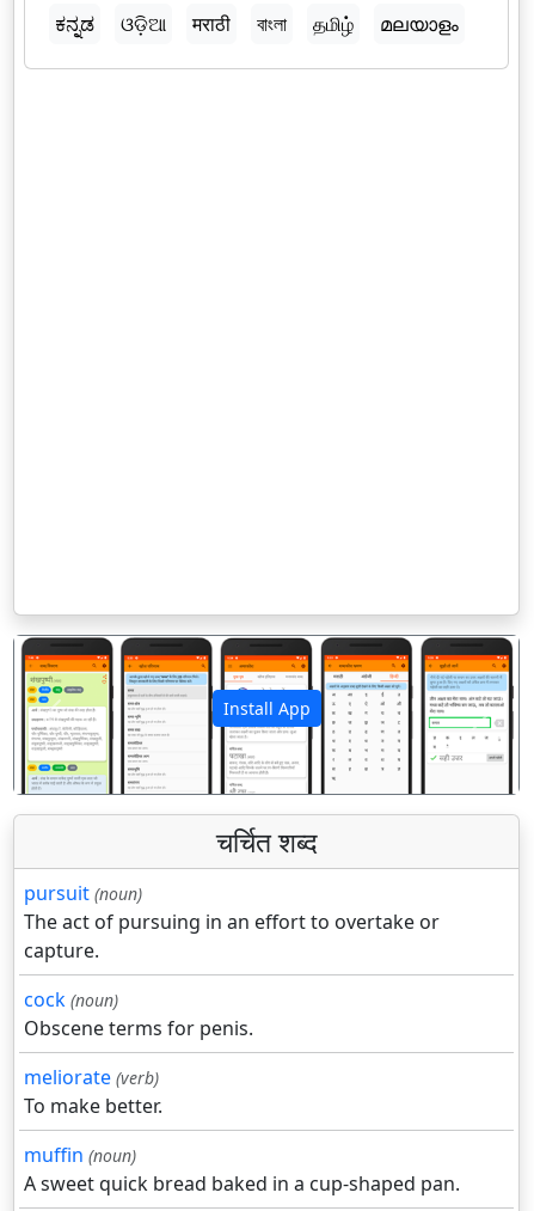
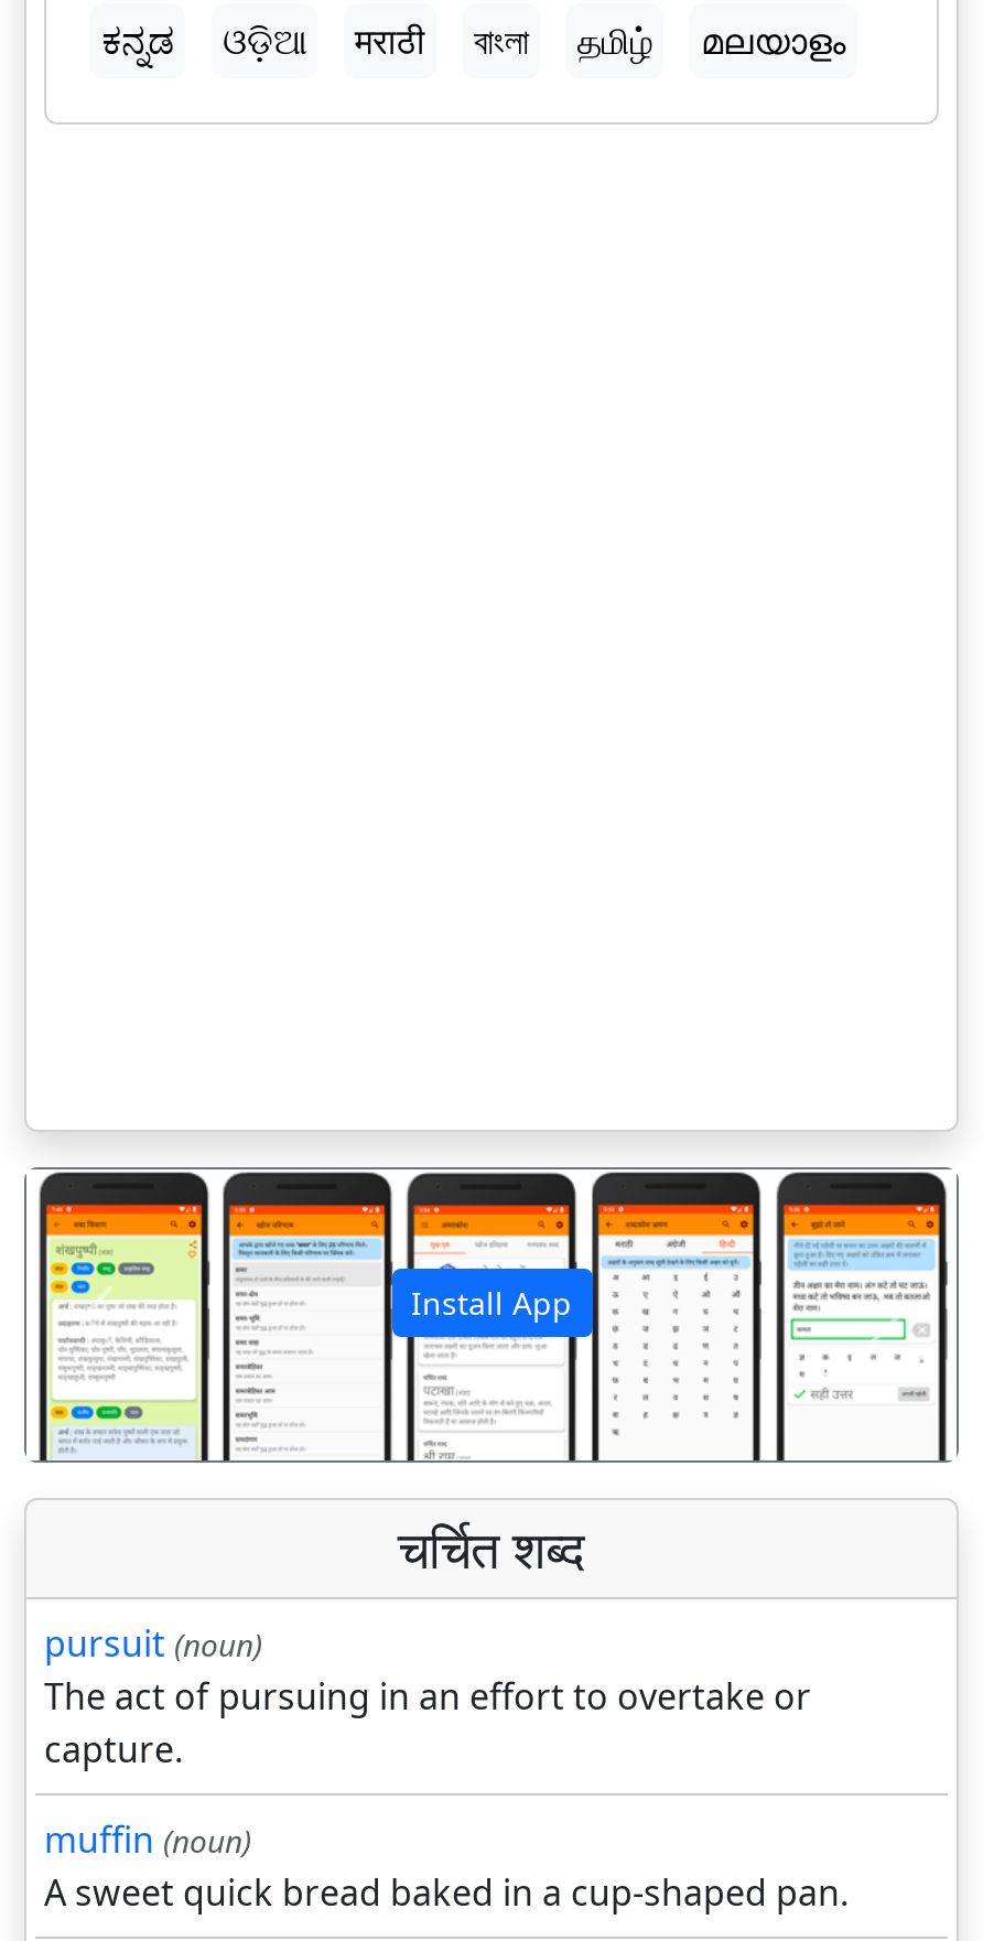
- cock (noun)
- Obscene terms for penis.
- meliorate (verb)
- To make better.
